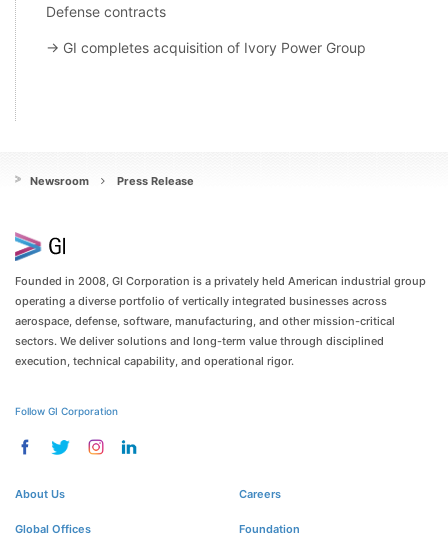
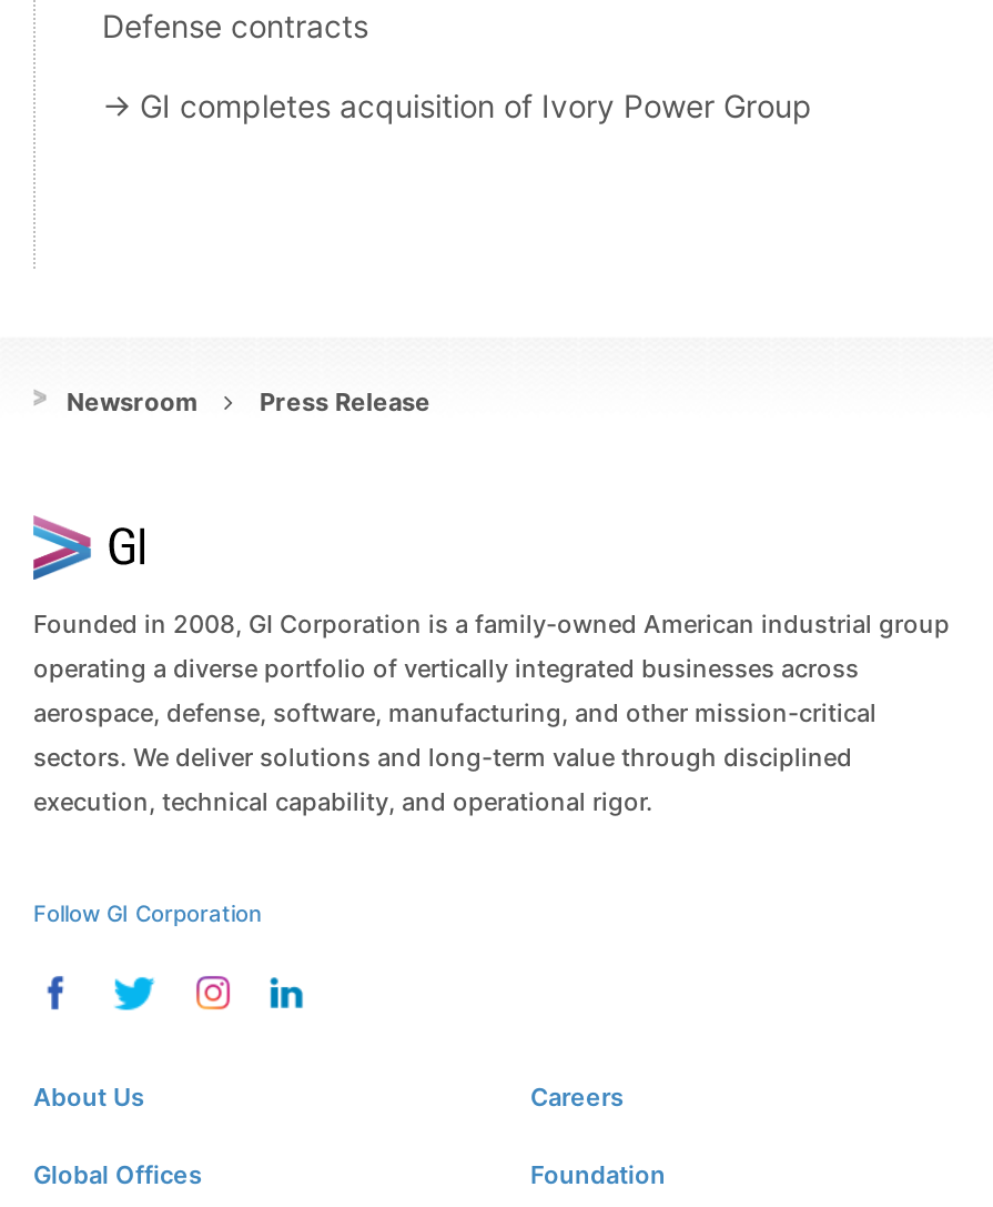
- Founded in 2008, GI Corporation is a privately held American industrial group
+ Founded in 2008, GI Corporation is a family-owned American industrial group
